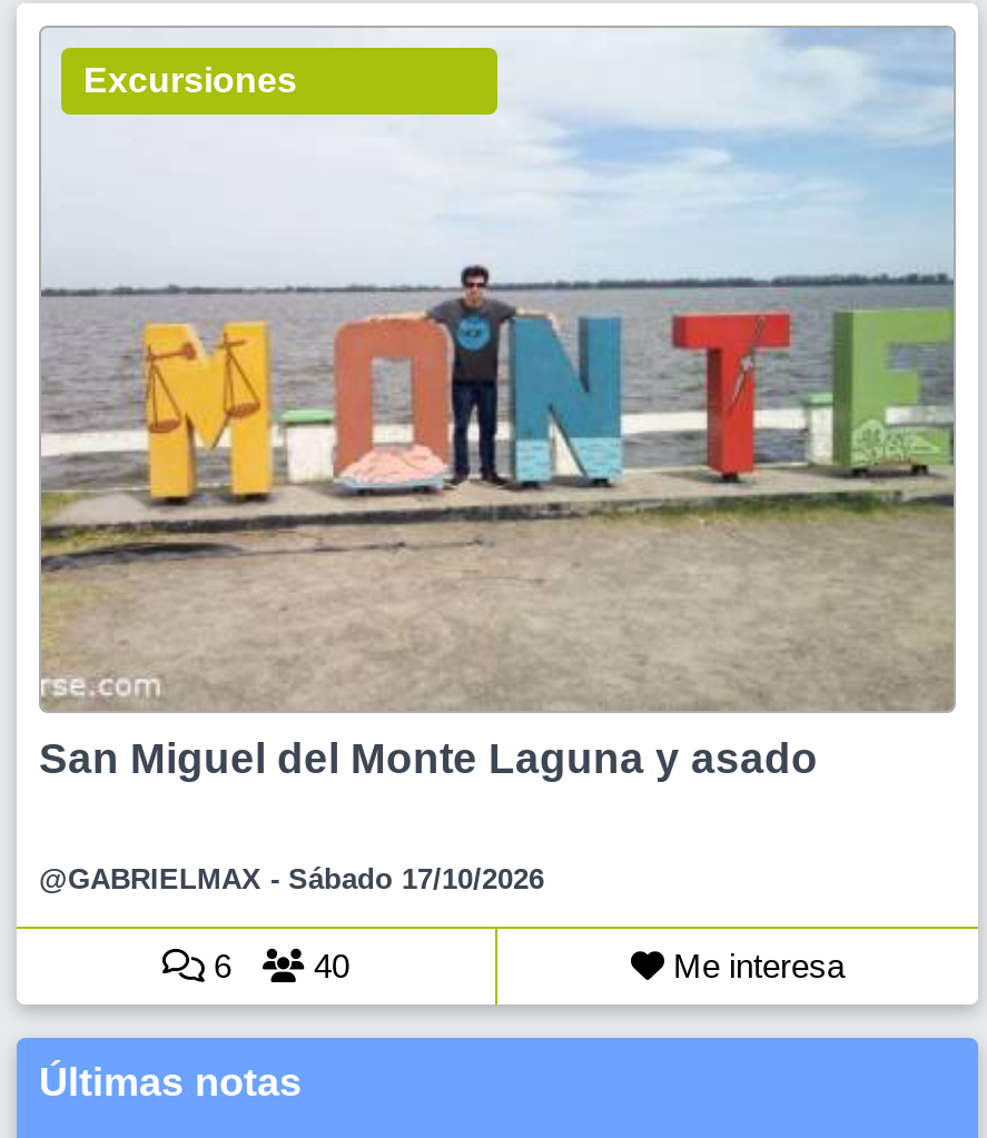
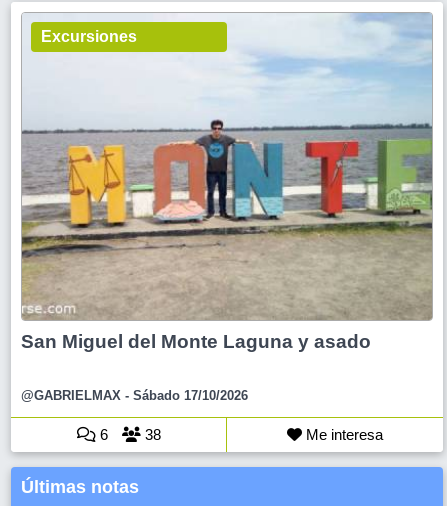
- 6 40
+ 6 38
